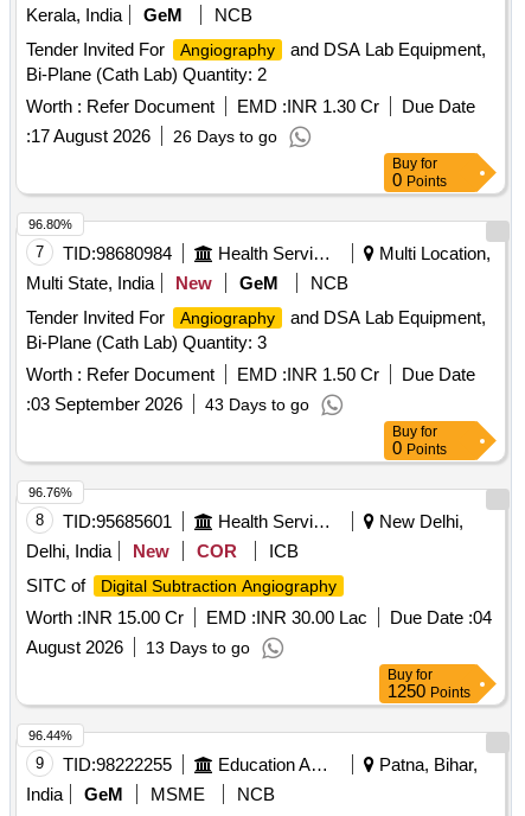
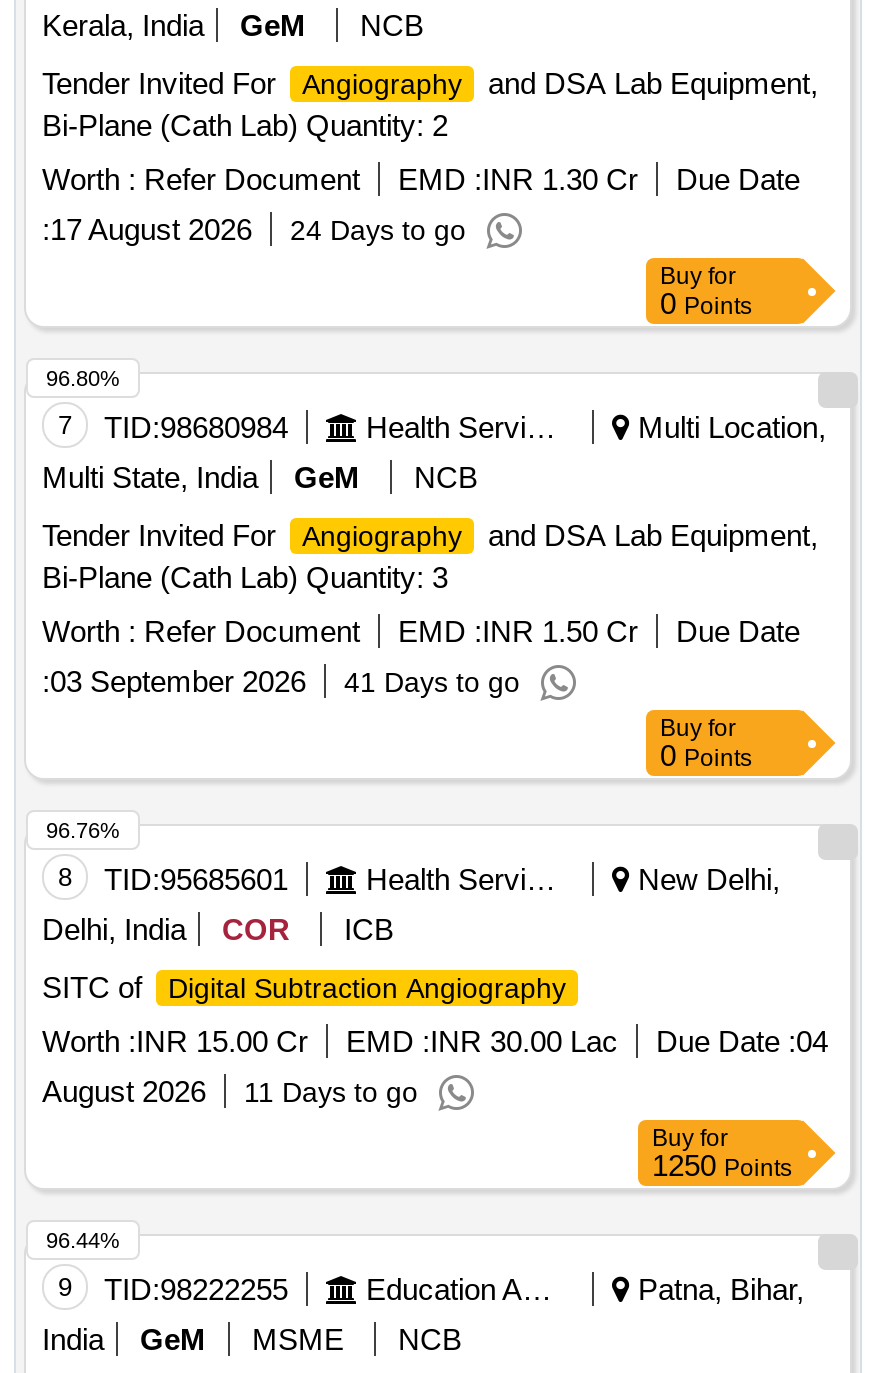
- :17 August 2026 26 Days to go
+ :17 August 2026 24 Days to go

- New

- :03 September 2026 43 Days to go
+ :03 September 2026 41 Days to go

- New

- August 2026 13 Days to go
+ August 2026 11 Days to go
